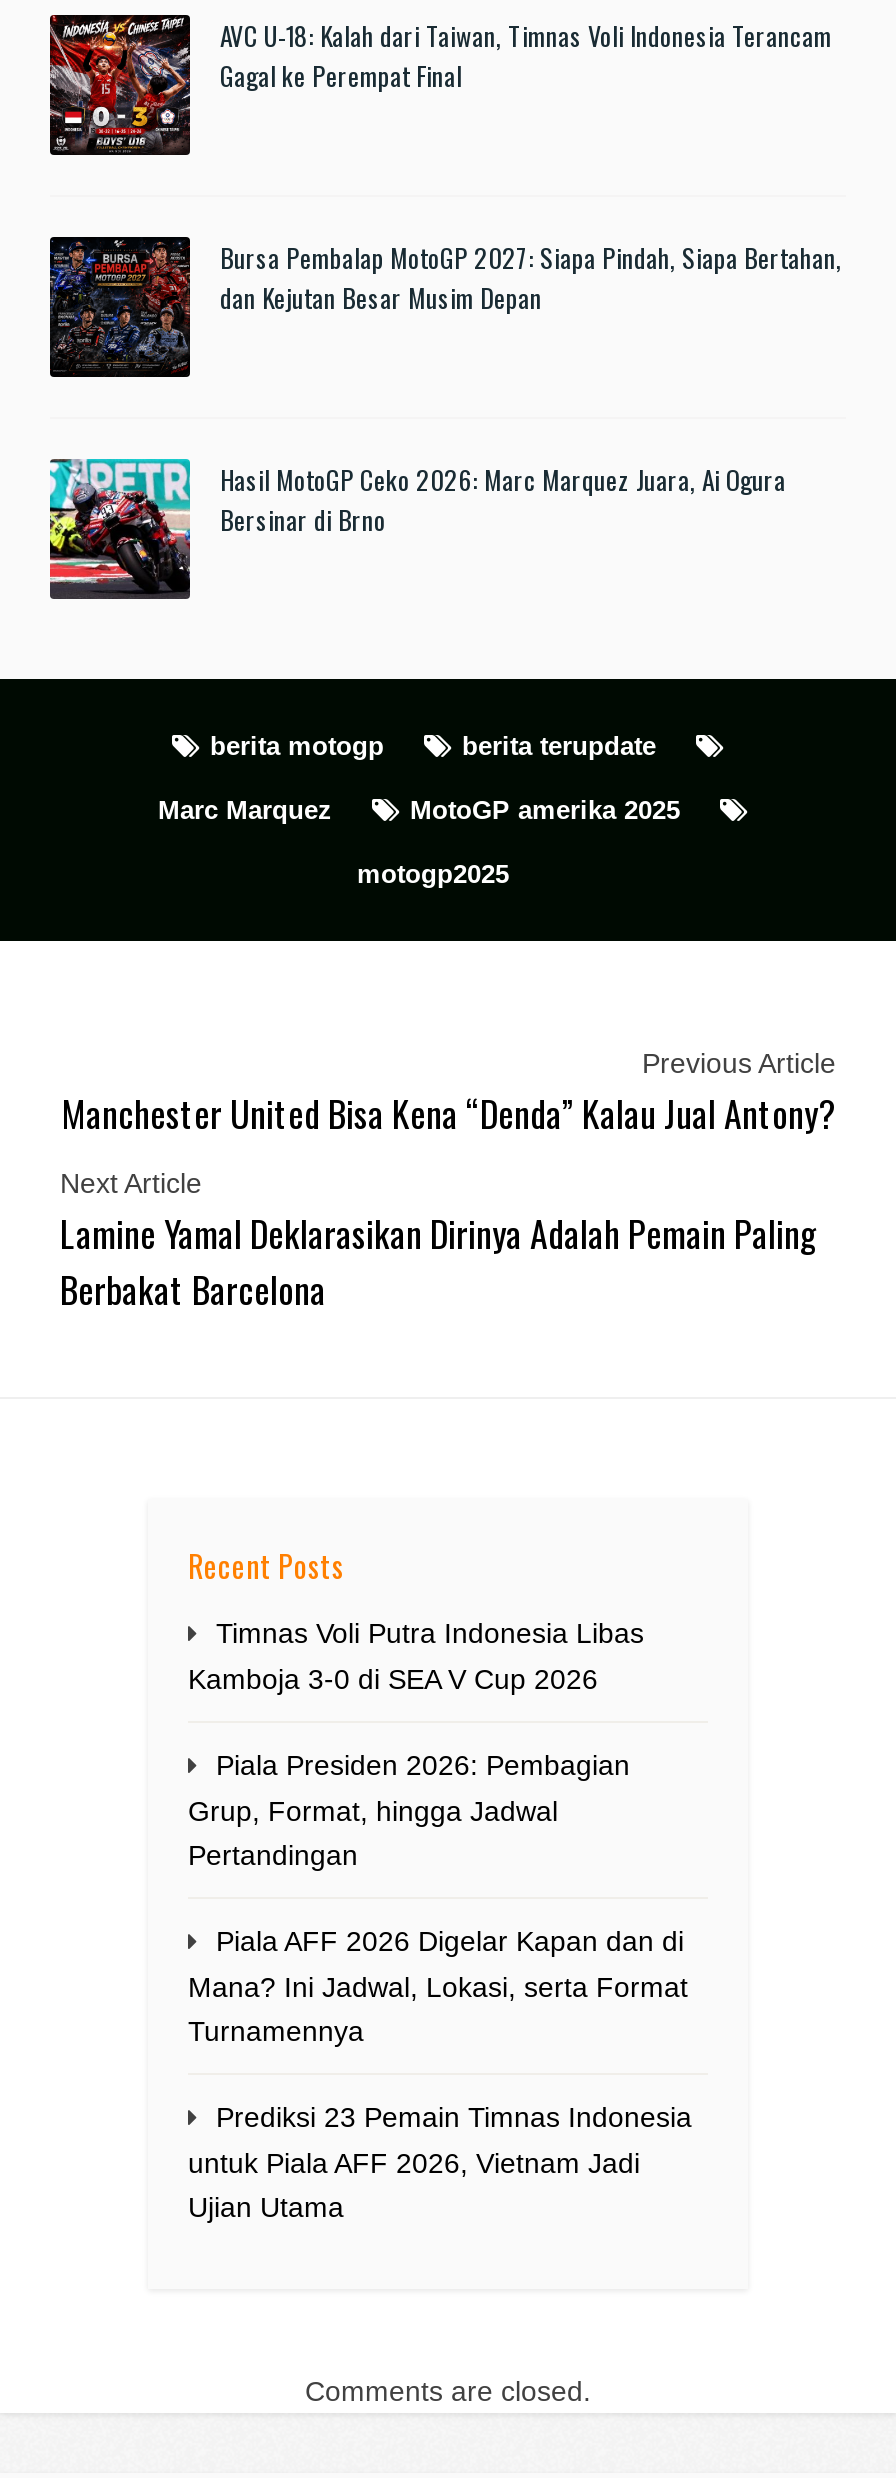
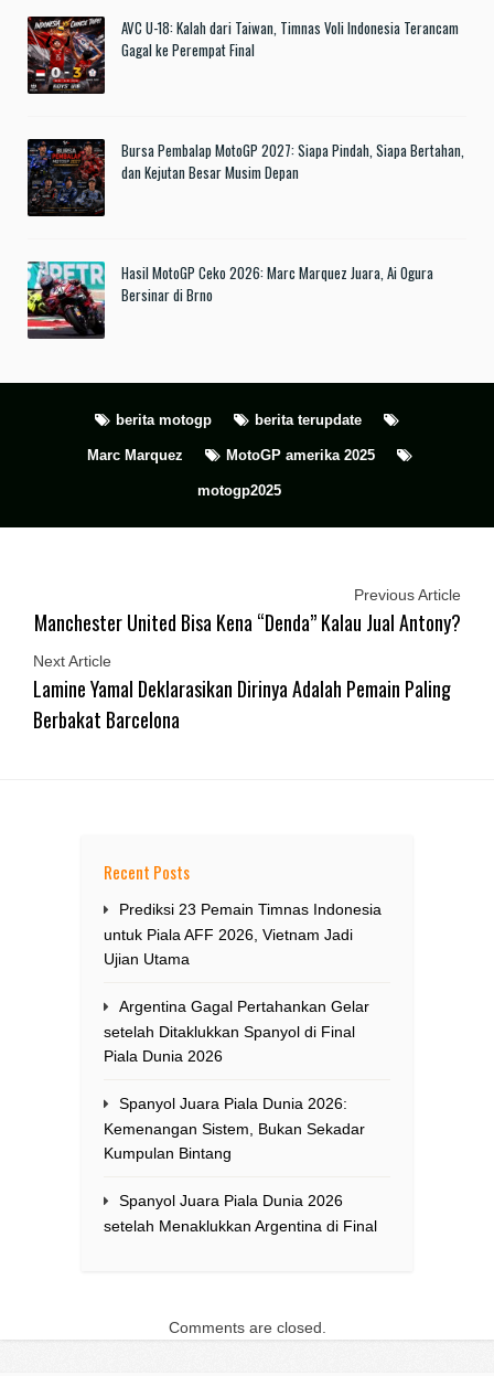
- Timnas Voli Putra Indonesia Libas
- Kamboja 3-0 di SEA V Cup 2026
- Piala Presiden 2026: Pembagian
- Grup, Format, hingga Jadwal
- Pertandingan
- Piala AFF 2026 Digelar Kapan dan di
- Mana? Ini Jadwal, Lokasi, serta Format
- Turnamennya

moved up: Prediksi 23 Pemain Timnas Indonesia | untuk Piala AFF 2026, Vietnam Jadi | Ujian Utama

+ Argentina Gagal Pertahankan Gelar
+ setelah Ditaklukkan Spanyol di Final
+ Piala Dunia 2026
+ Spanyol Juara Piala Dunia 2026:
+ Kemenangan Sistem, Bukan Sekadar
+ Kumpulan Bintang
+ Spanyol Juara Piala Dunia 2026
+ setelah Menaklukkan Argentina di Final
